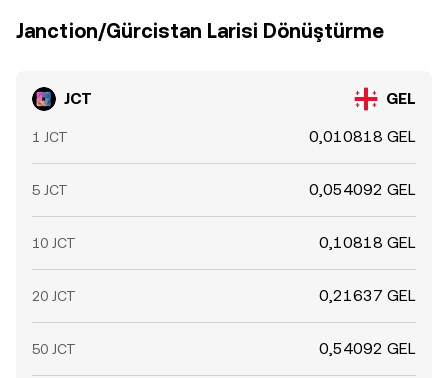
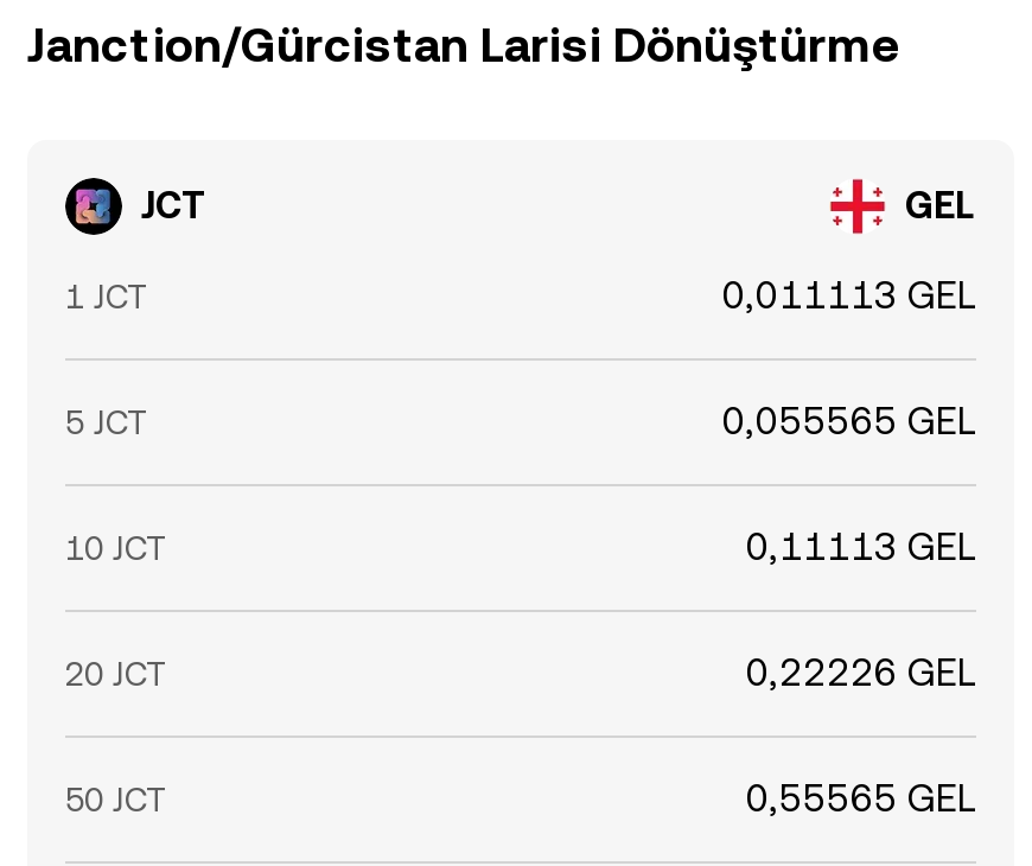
- 0,010818 GEL
+ 0,011113 GEL

- 0,054092 GEL
+ 0,055565 GEL

- 0,10818 GEL
+ 0,11113 GEL

- 0,21637 GEL
+ 0,22226 GEL

- 0,54092 GEL
+ 0,55565 GEL
